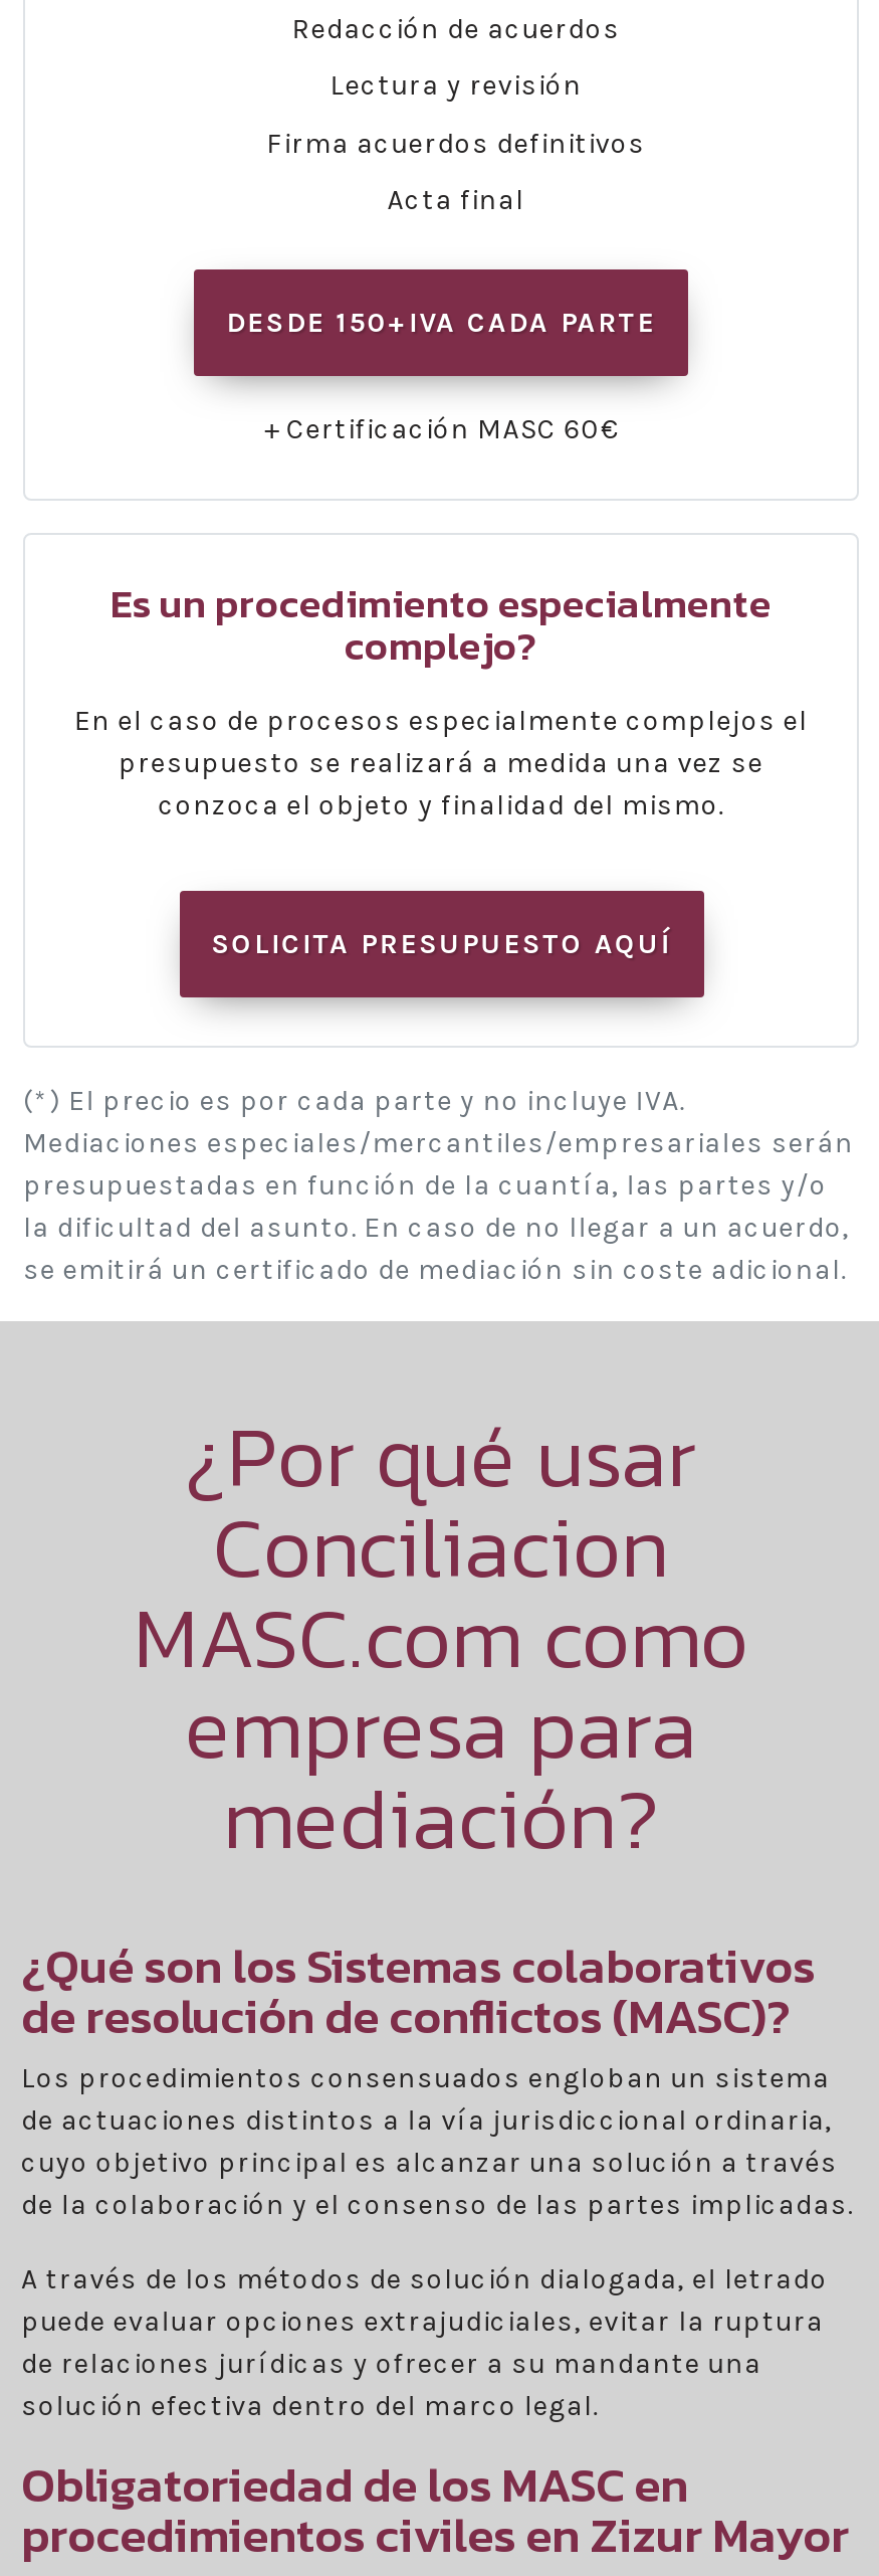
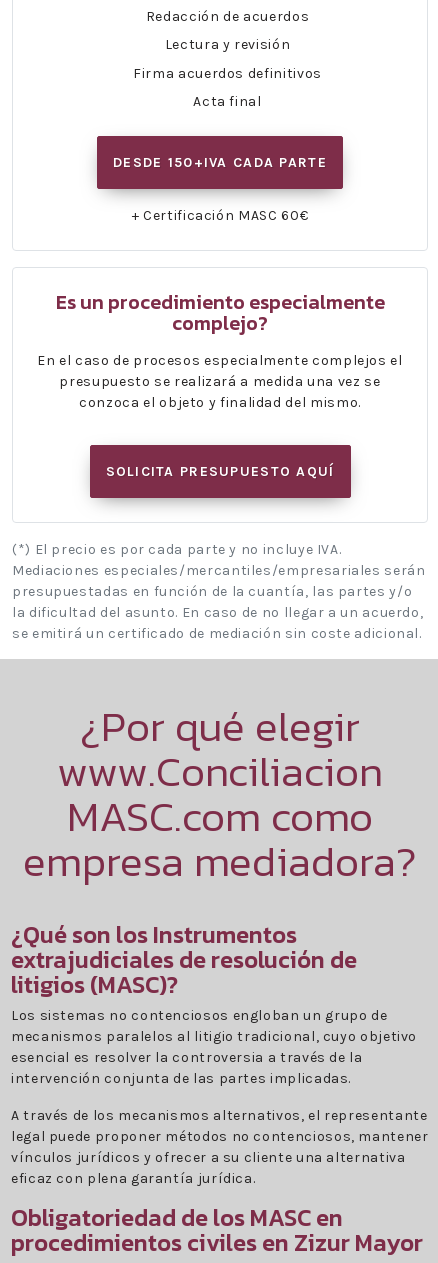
- ¿Por qué usar
- Conciliacion
+ ¿Por qué elegir
+ www.Conciliacion

- empresa para
- mediación?
- ¿Qué son los Sistemas colaborativos
- de resolución de conflictos (MASC)?
- Los procedimientos consensuados engloban un sistema
- de actuaciones distintos a la vía jurisdiccional ordinaria,
- cuyo objetivo principal es alcanzar una solución a través
- de la colaboración y el consenso de las partes implicadas.
+ empresa mediadora?
+ ¿Qué son los Instrumentos
+ extrajudiciales de resolución de
+ litigios (MASC)?
+ Los sistemas no contenciosos engloban un grupo de
+ mecanismos paralelos al litigio tradicional, cuyo objetivo
+ esencial es resolver la controversia a través de la
+ intervención conjunta de las partes implicadas.

- A través de los métodos de solución dialogada, el letrado
- puede evaluar opciones extrajudiciales, evitar la ruptura
- de relaciones jurídicas y ofrecer a su mandante una
- solución efectiva dentro del marco legal.
+ A través de los mecanismos alternativos, el representante
+ legal puede proponer métodos no contenciosos, mantener
+ vínculos jurídicos y ofrecer a su cliente una alternativa
+ eficaz con plena garantía jurídica.
